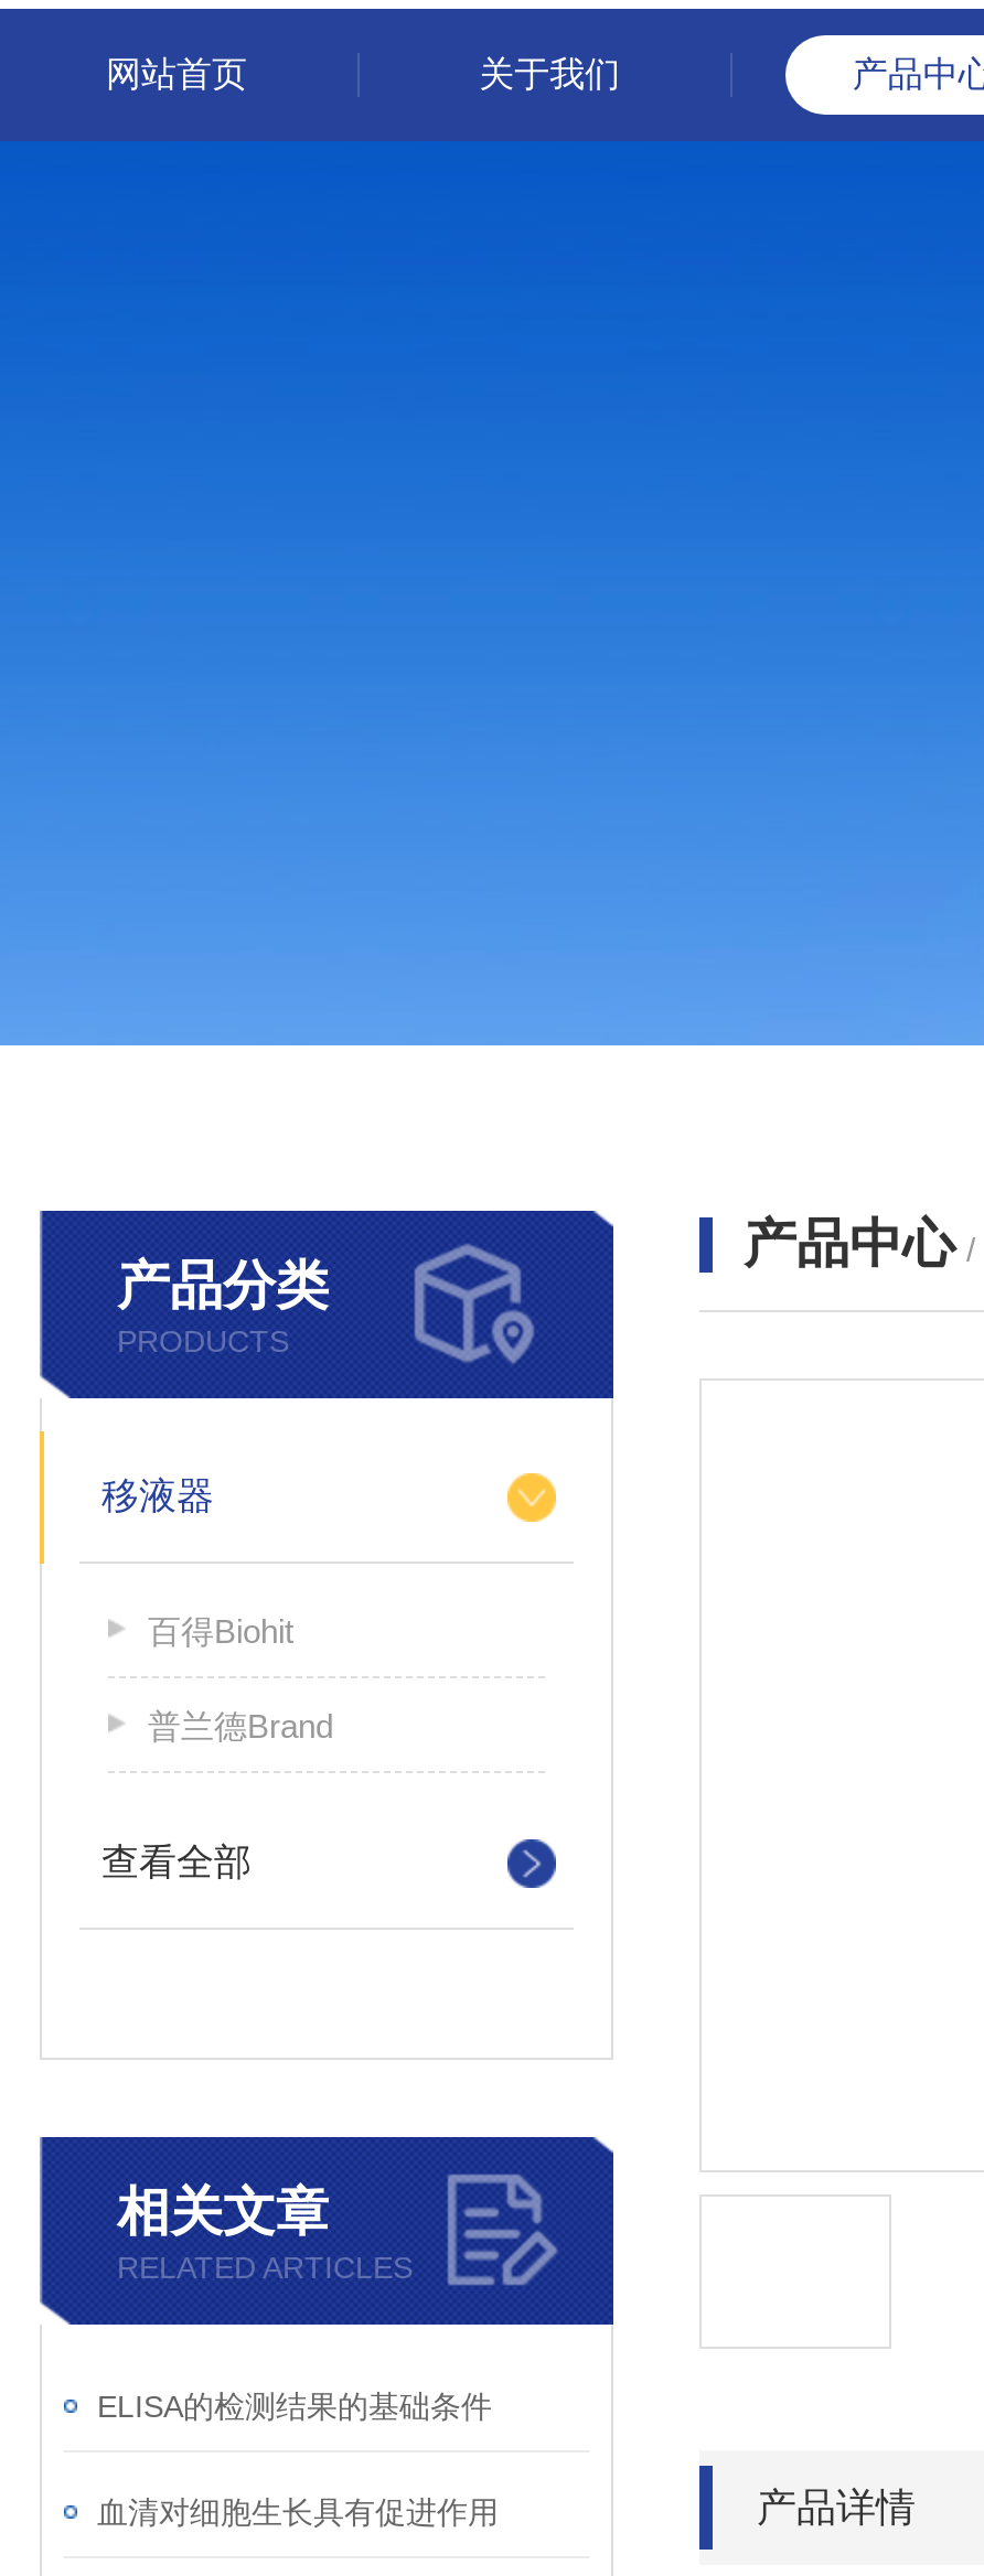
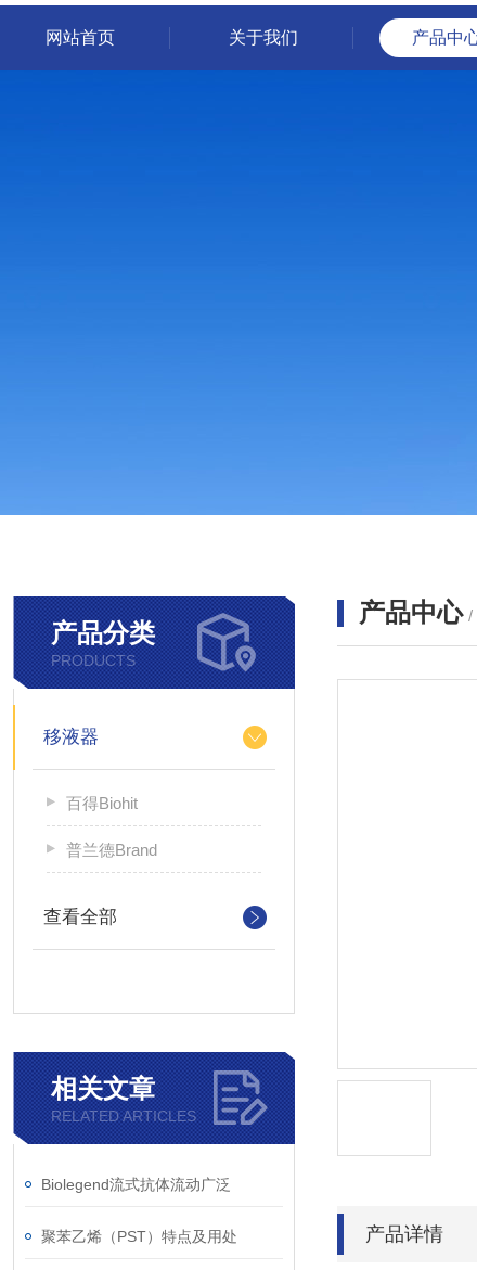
- ELISA的检测结果的基础条件
+ Biolegend流式抗体流动广泛

- 血清对细胞生长具有促进作用
+ 聚苯乙烯（PST）特点及用处
